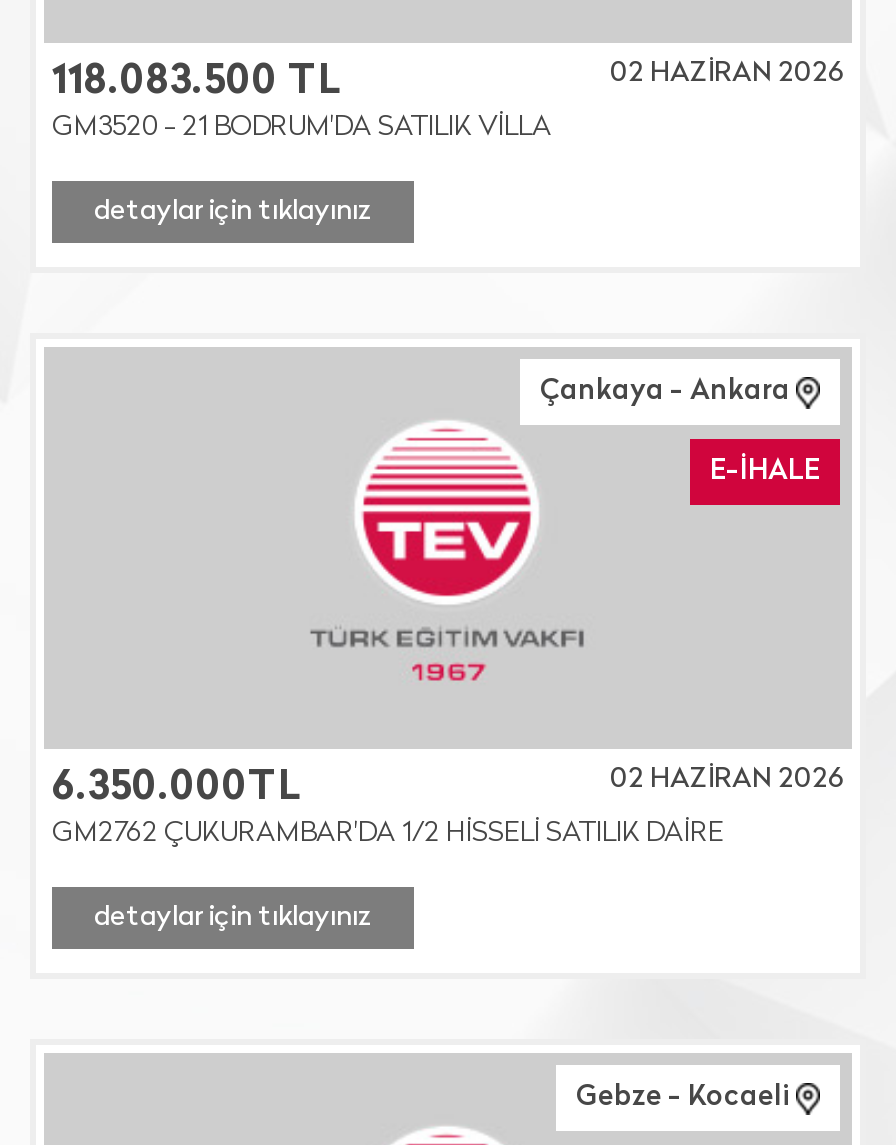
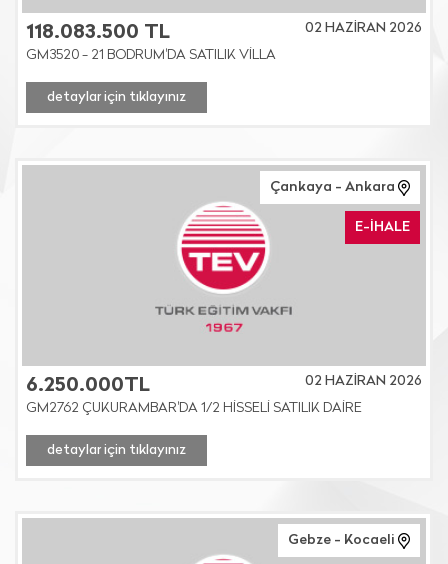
- 6.350.000TL
+ 6.250.000TL
